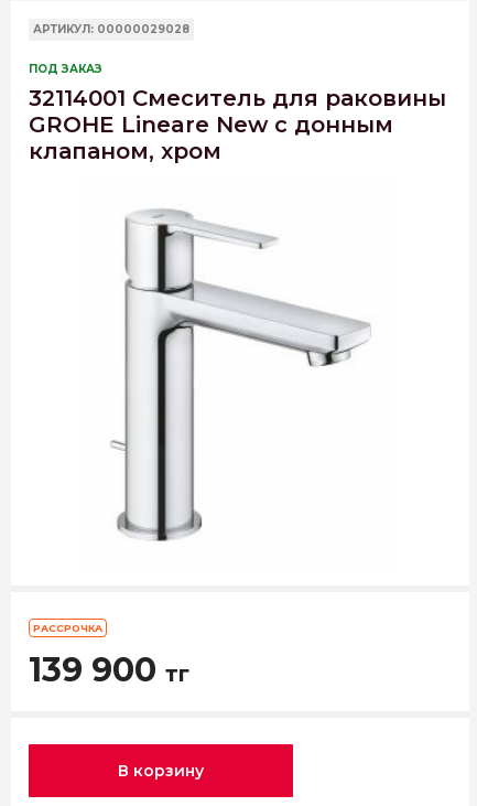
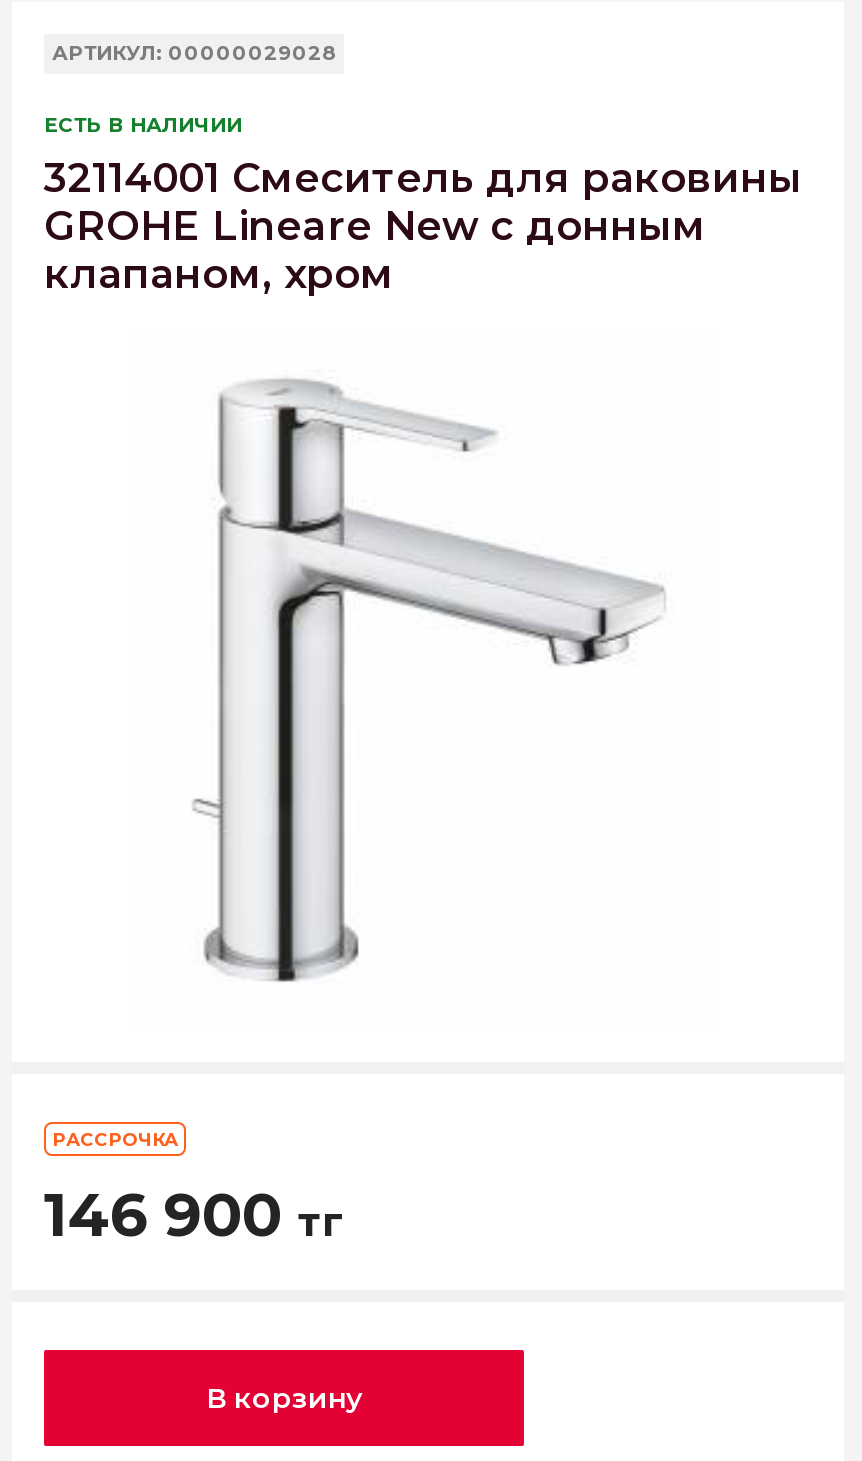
- ПОД ЗАКАЗ
+ ЕСТЬ В НАЛИЧИИ

- 139 900 тг
+ 146 900 тг
